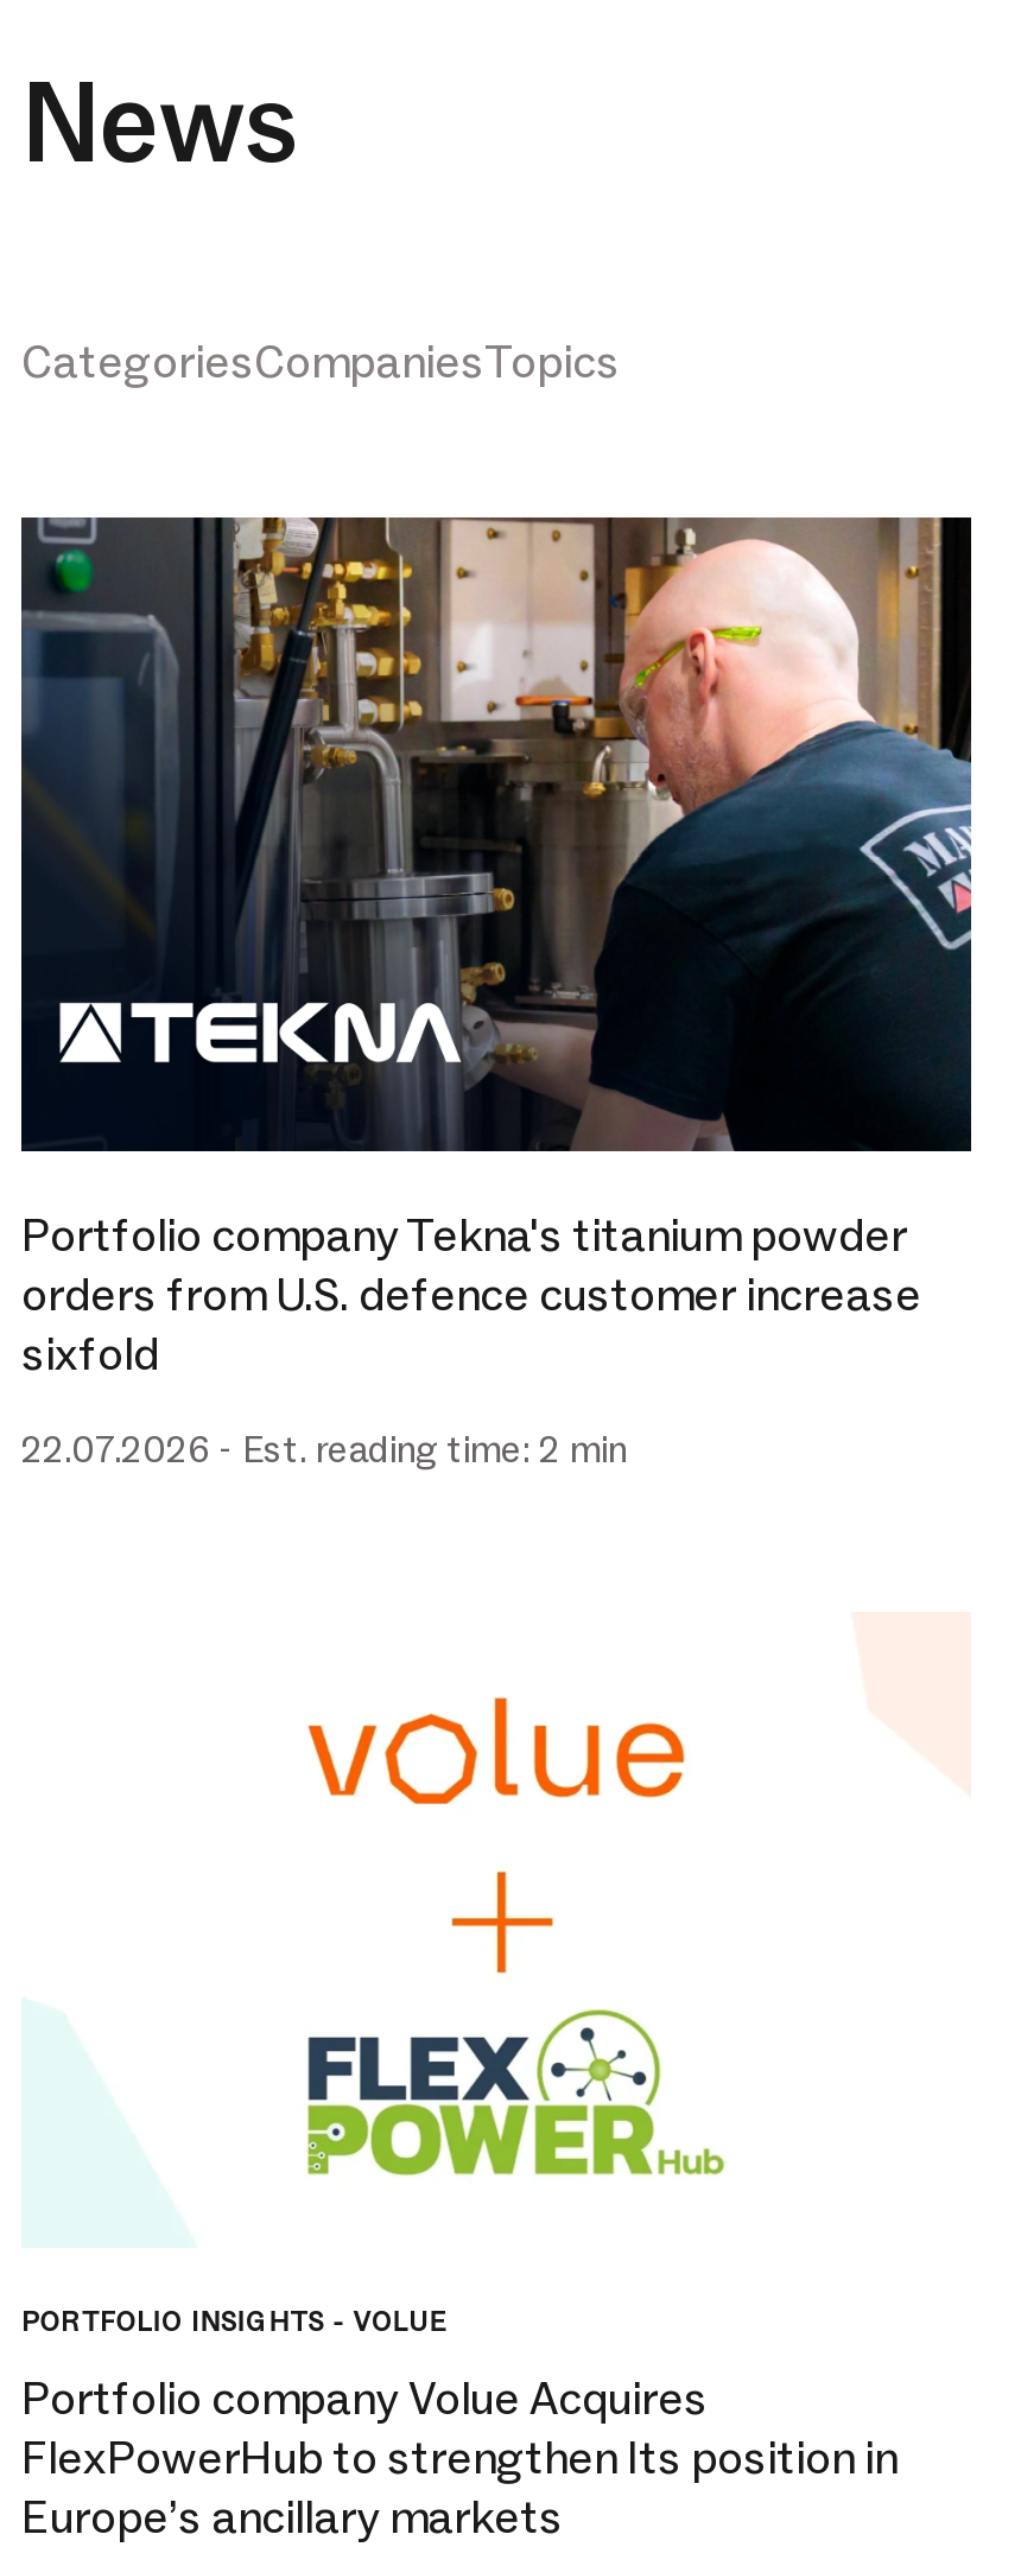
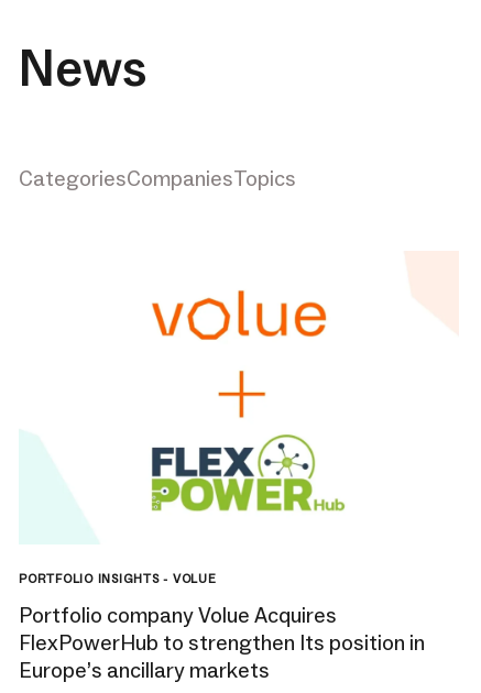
- [image]
- Portfolio company Tekna's titanium powder
- orders from U.S. defence customer increase
- sixfold
- 22.07.2026 - Est. reading time: 2 min
